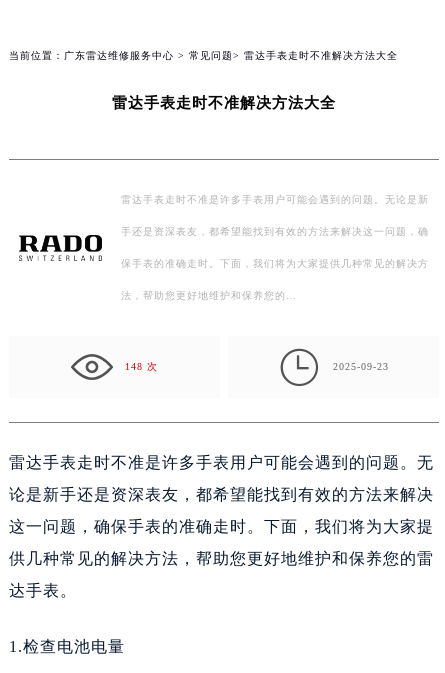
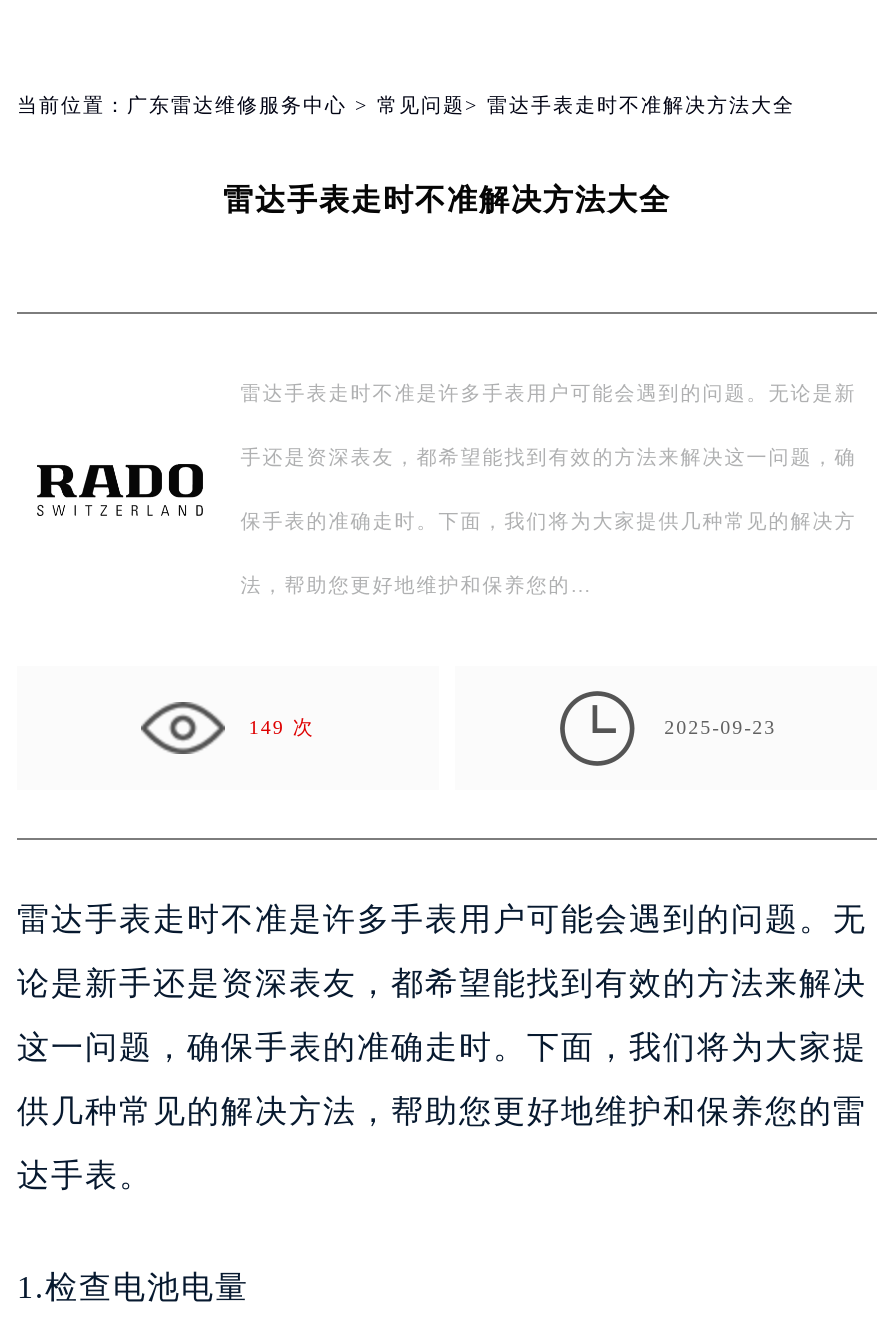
- 148 次
+ 149 次
